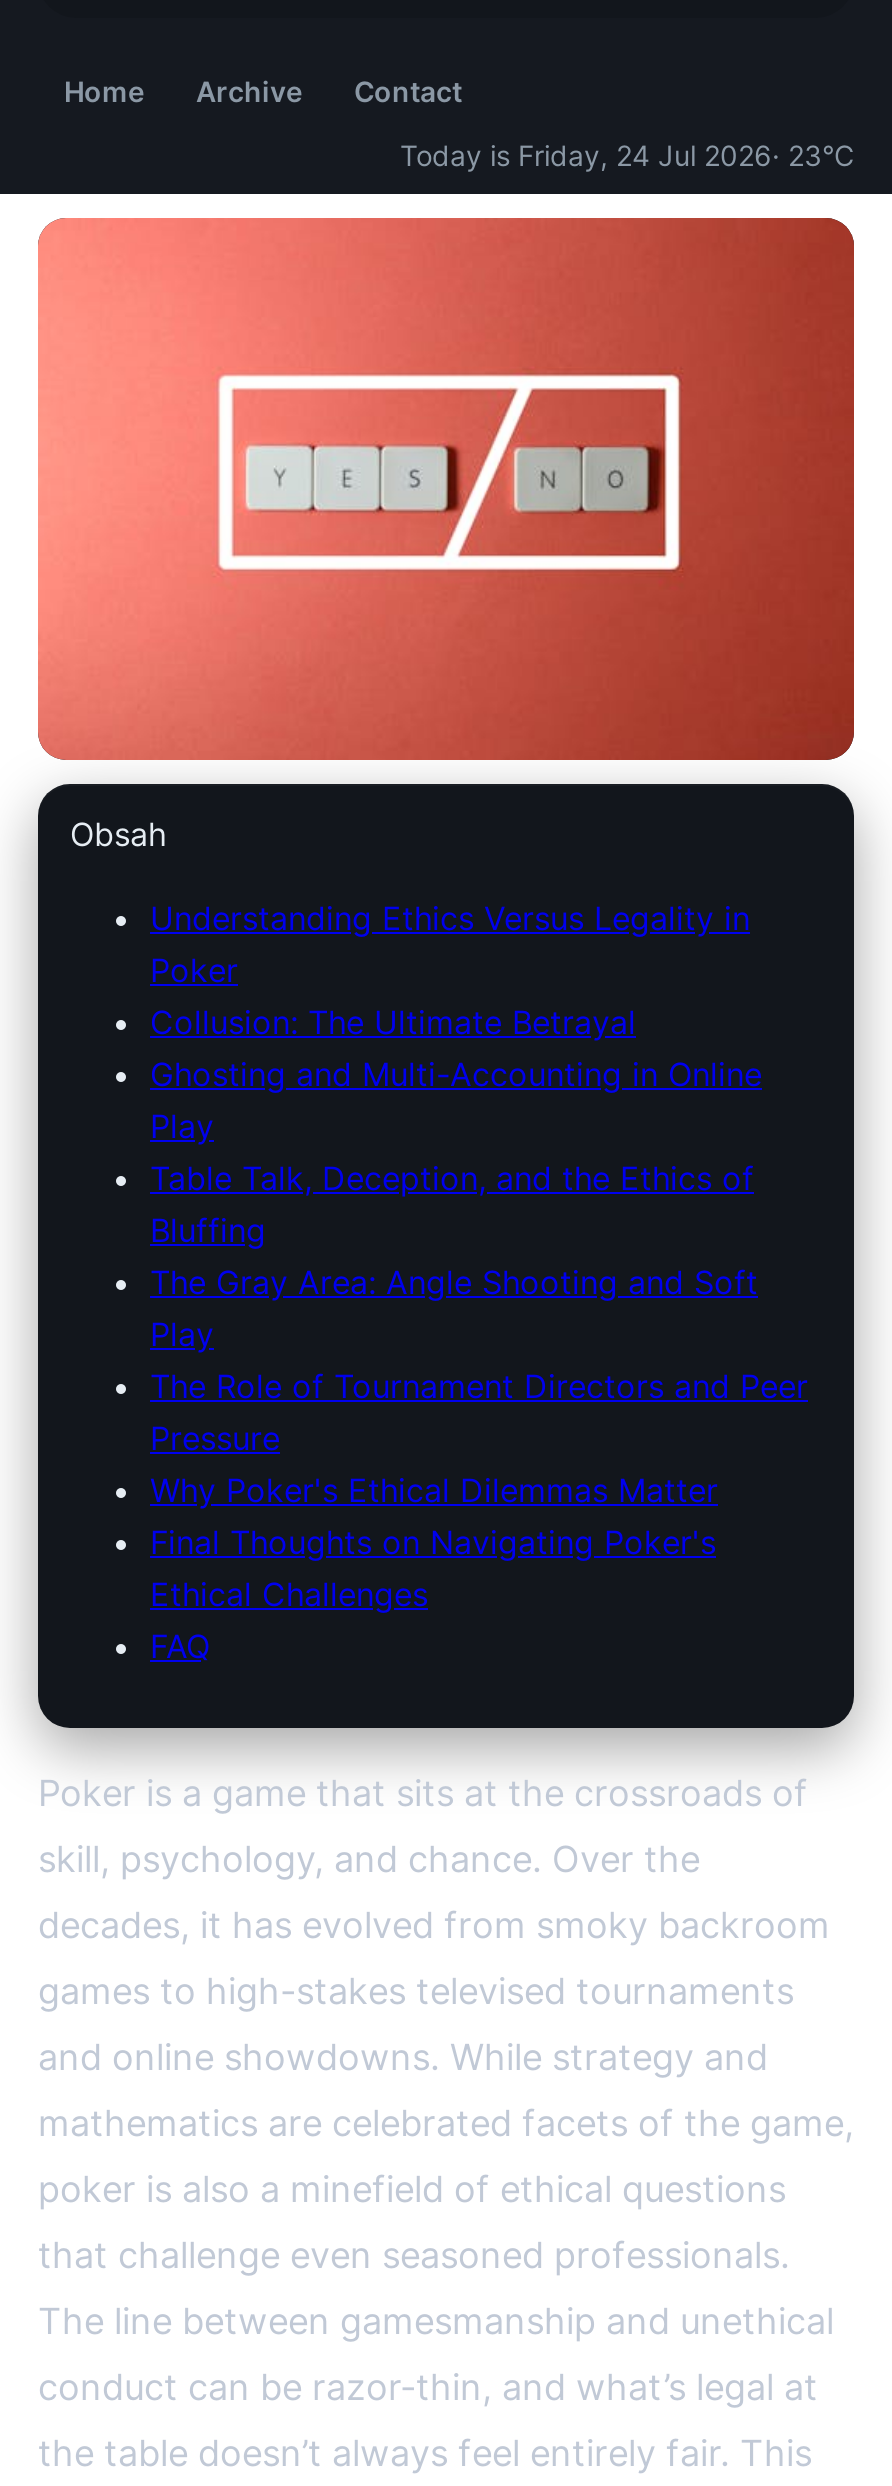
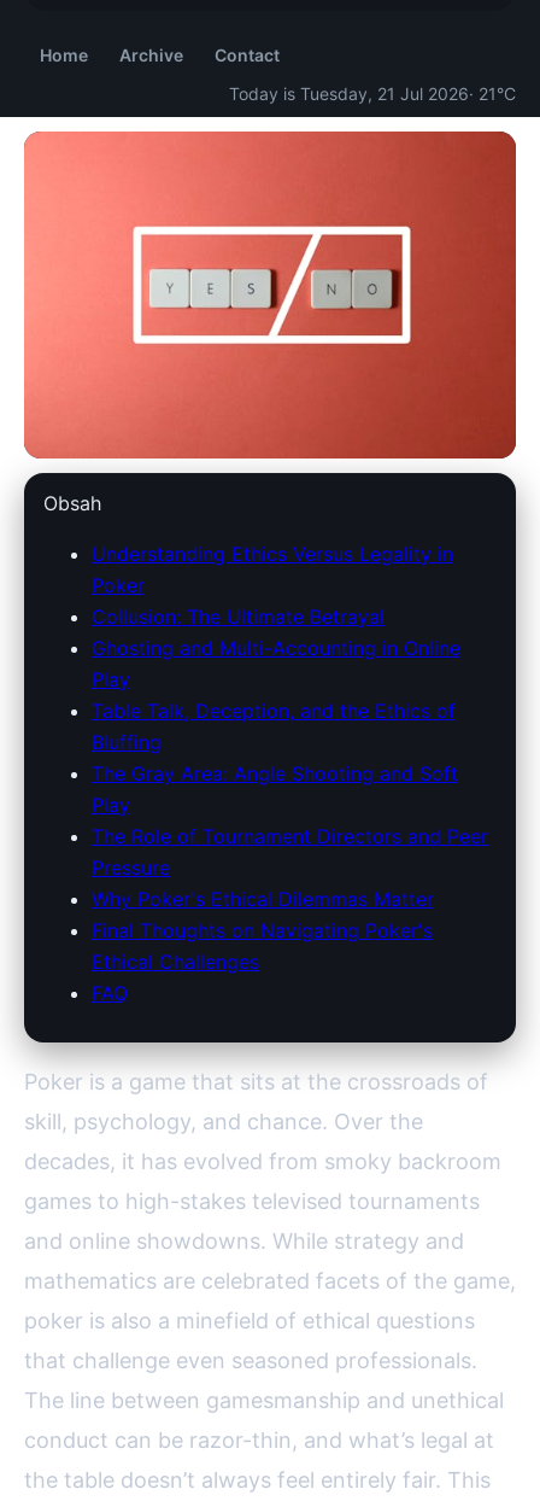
- Today is Friday, 24 Jul 2026 · 23°C
+ Today is Tuesday, 21 Jul 2026 · 21°C
